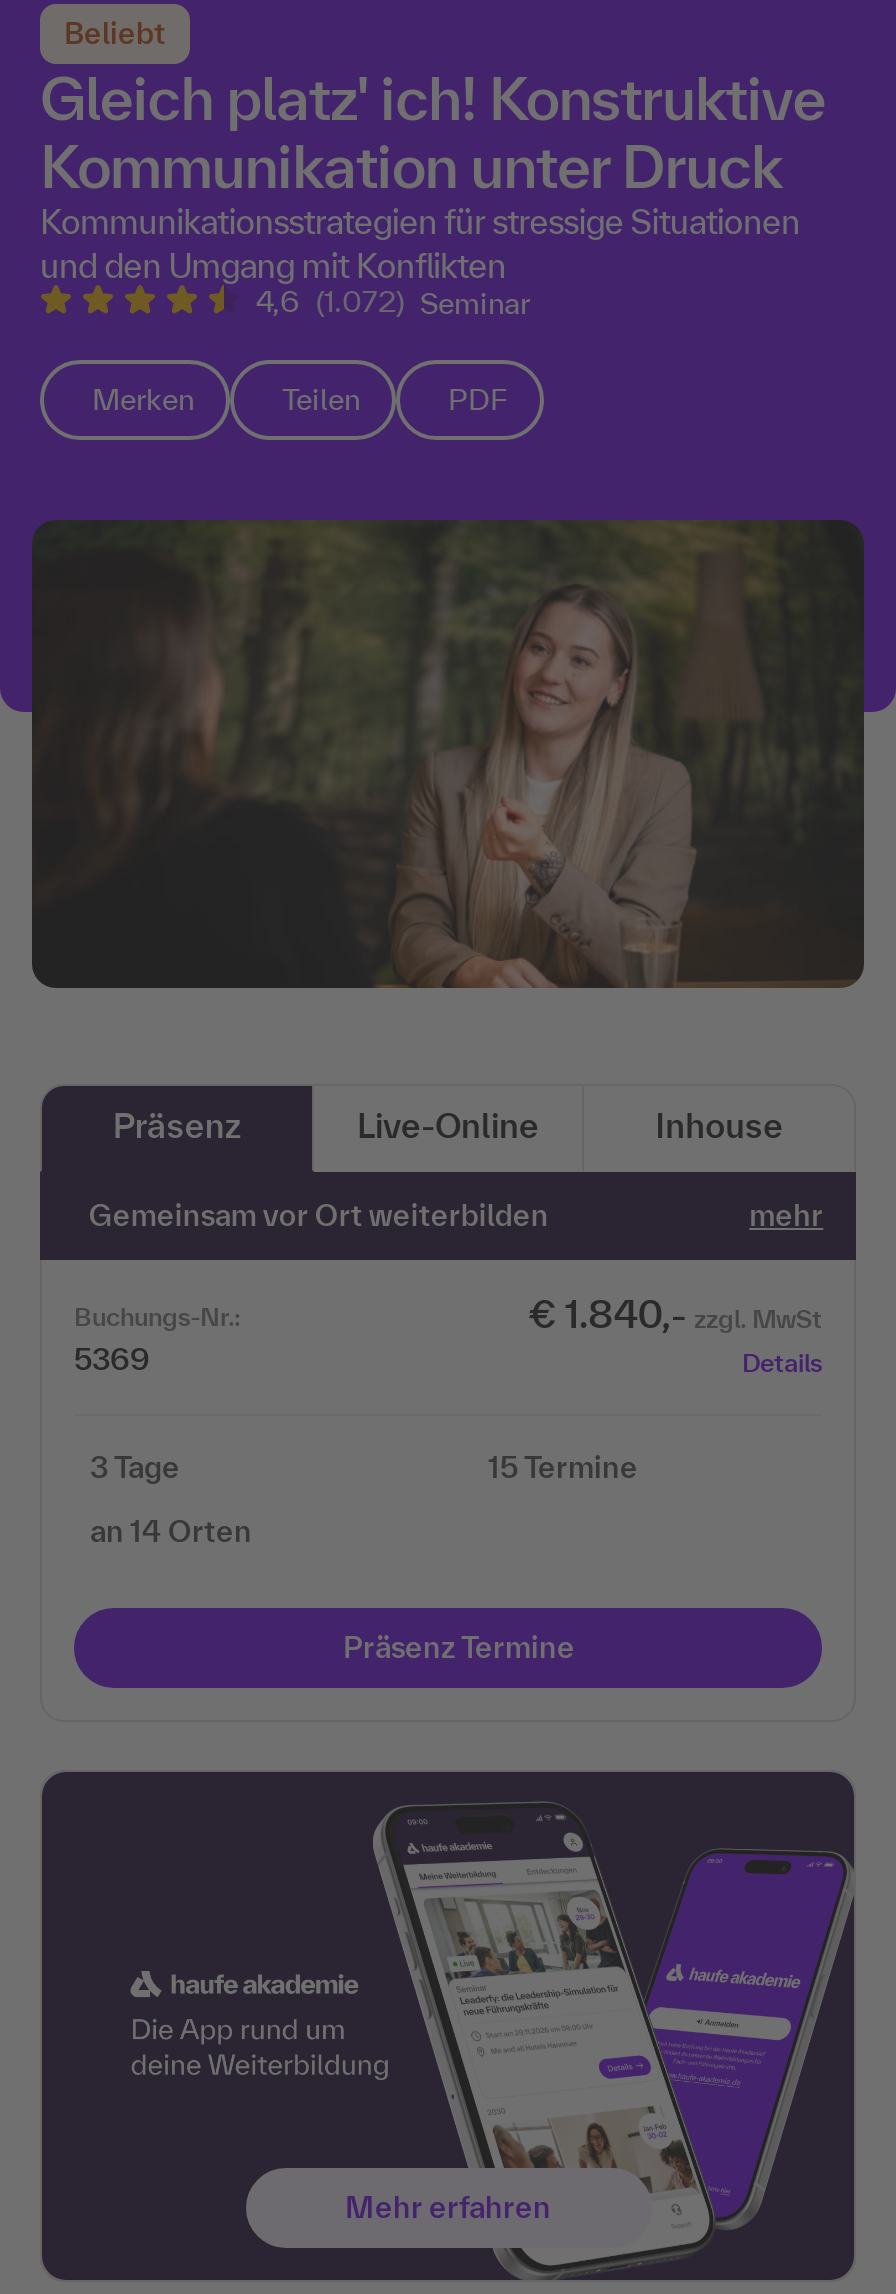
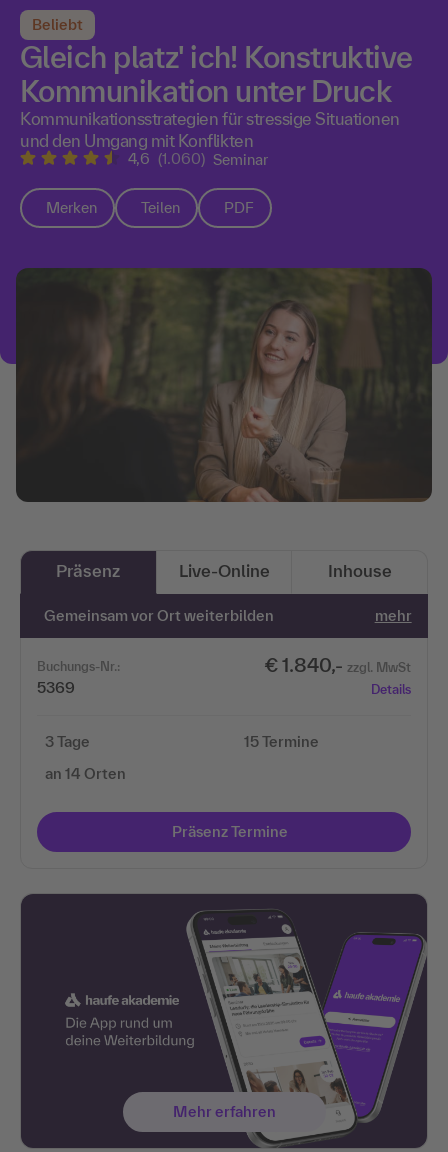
- 4,6 (1.072) Seminar
+ 4,6 (1.060) Seminar
